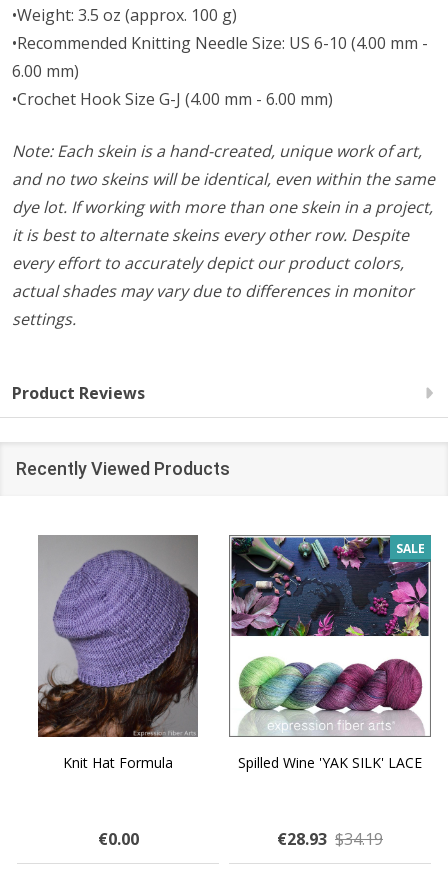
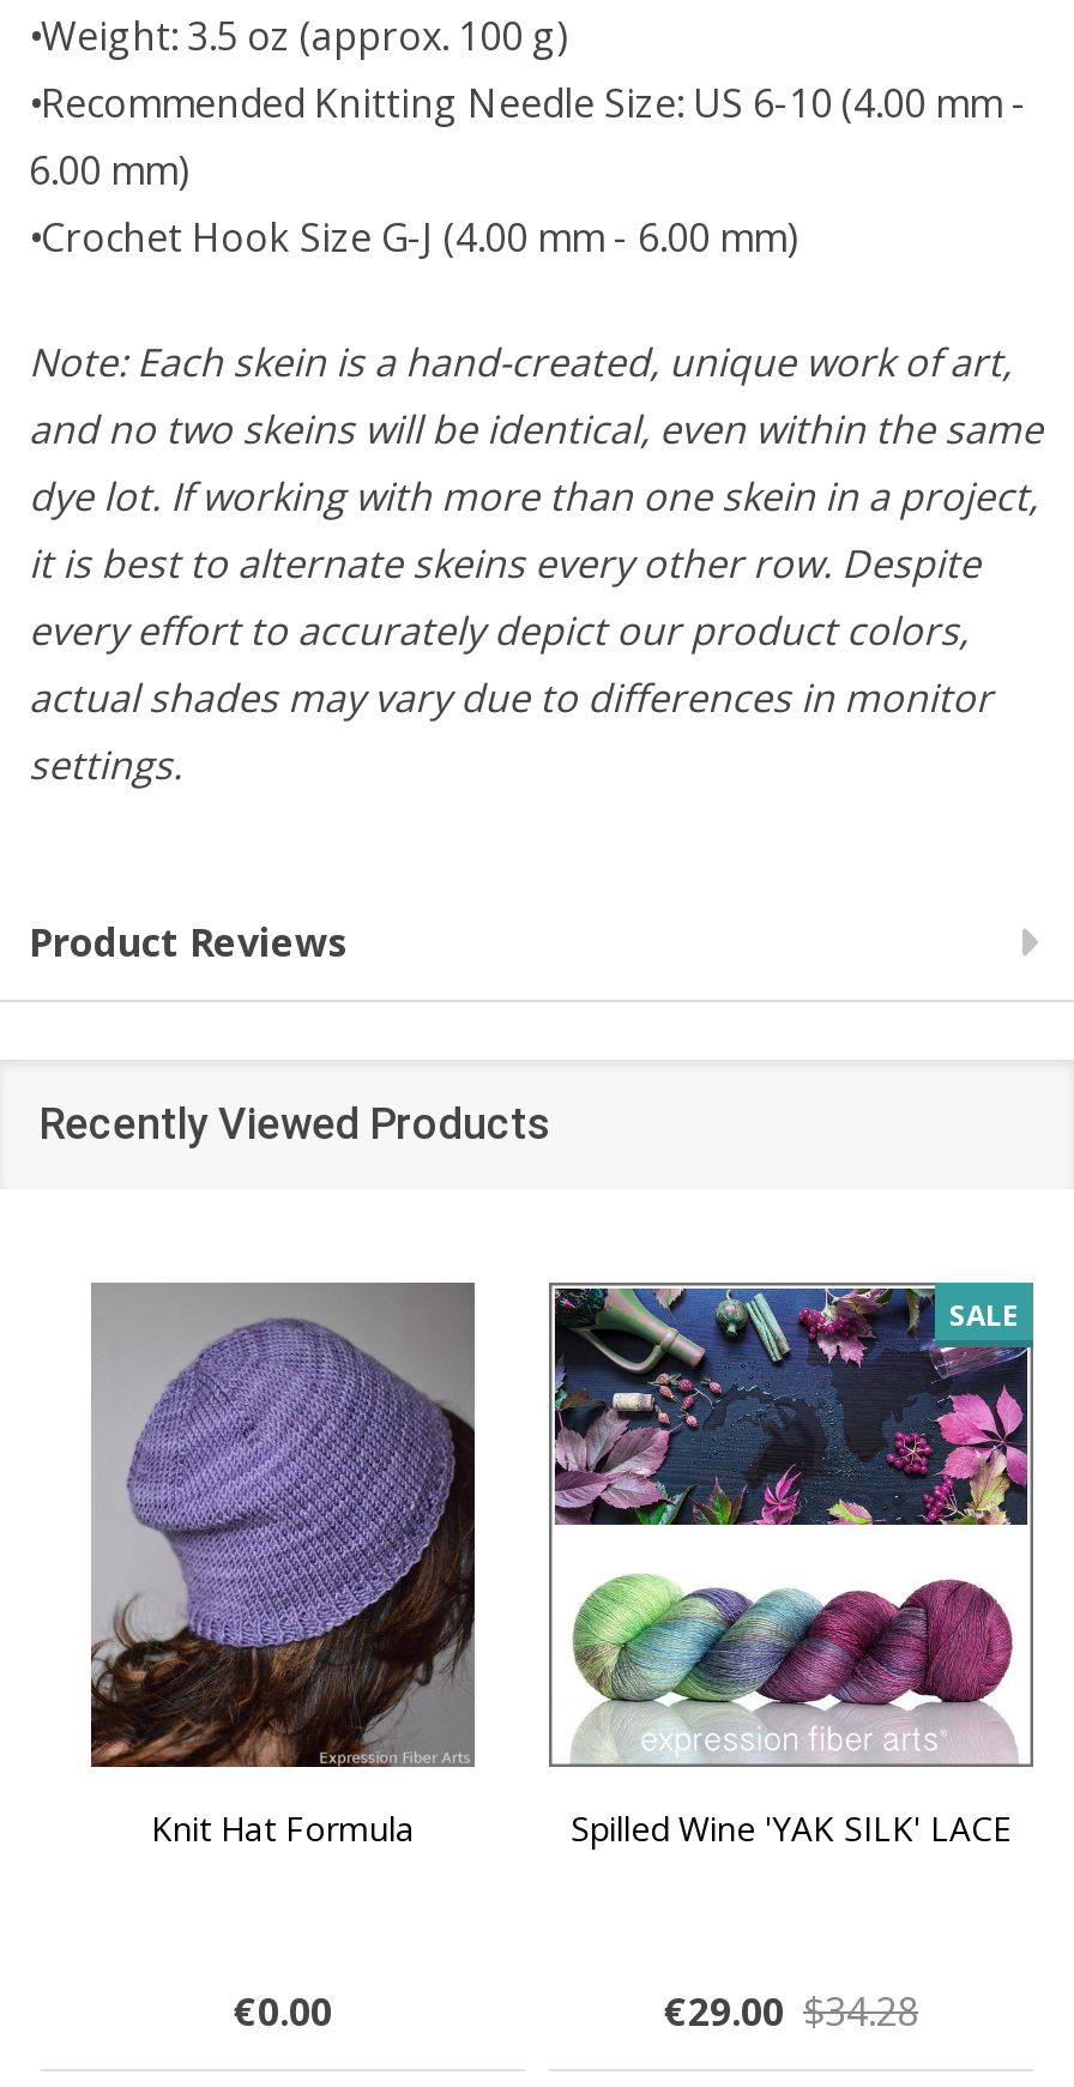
- €28.93 $34.19
+ €29.00 $34.28
